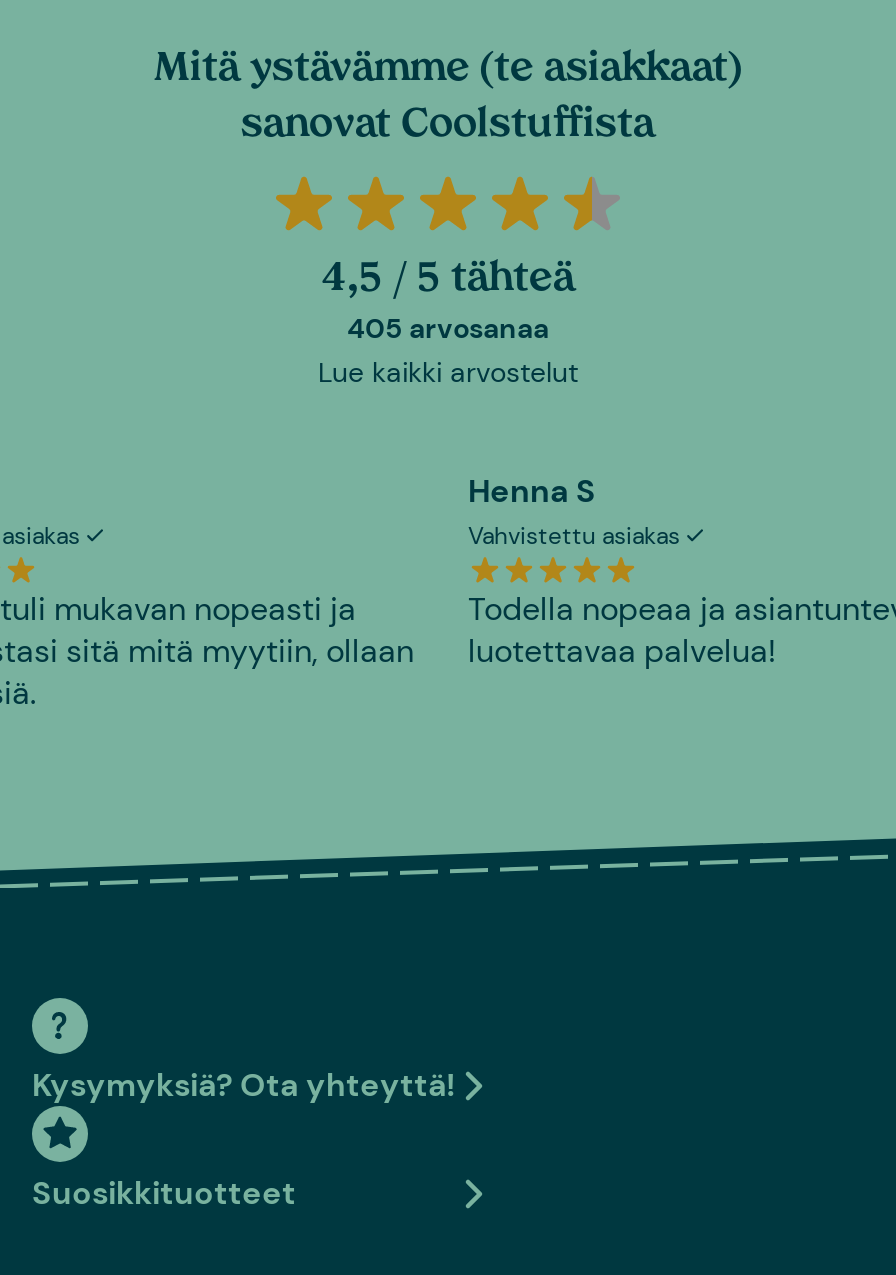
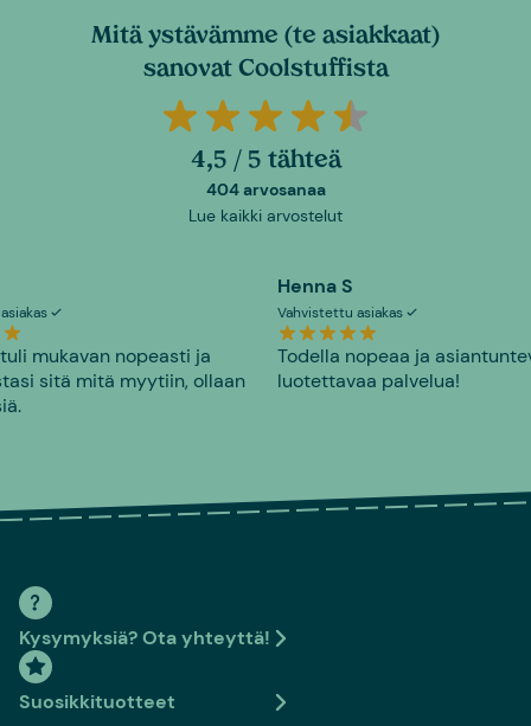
- 405 arvosanaa
+ 404 arvosanaa
